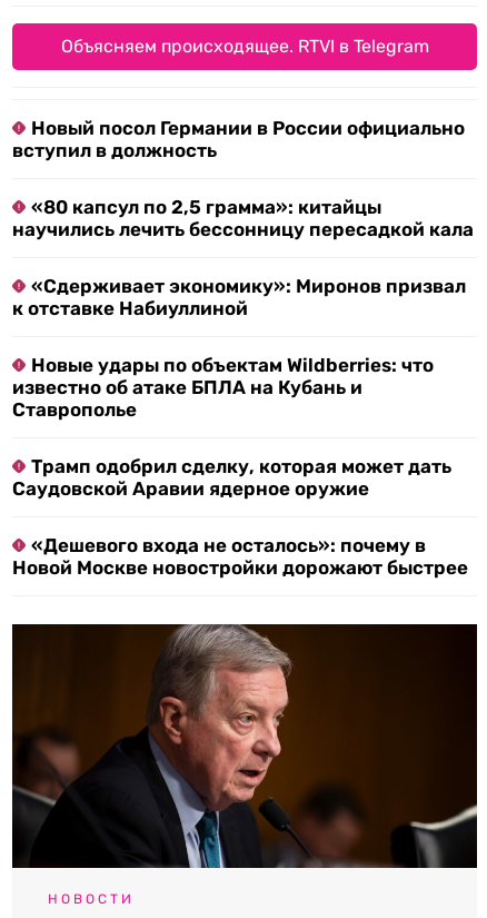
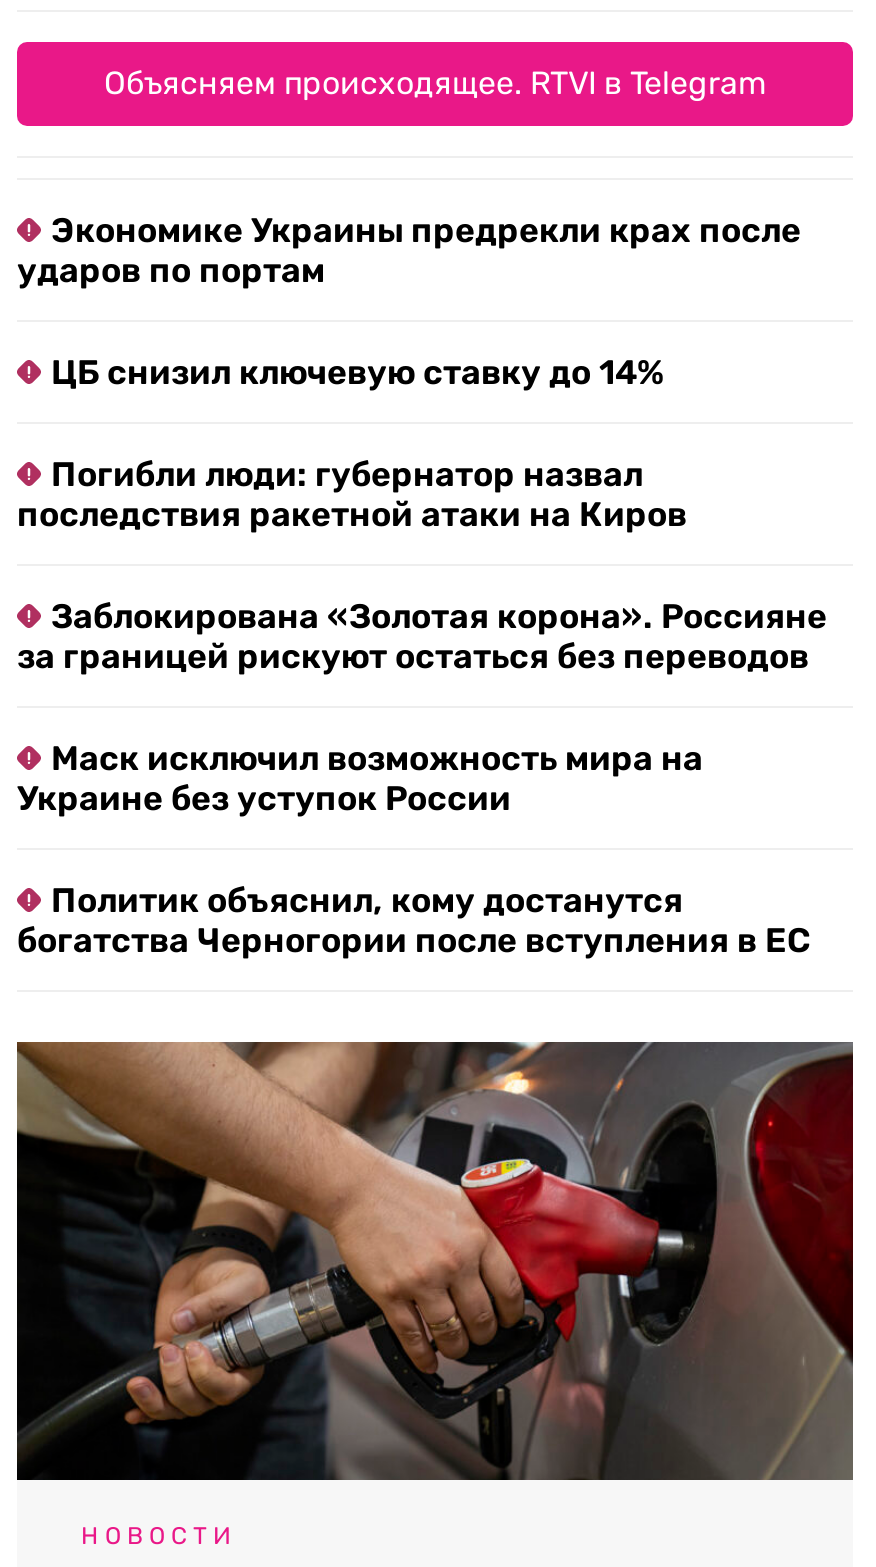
- Новый посол Германии в России официально
- вступил в должность
+ Экономике Украины предрекли крах после
+ ударов по портам

- «80 капсул по 2,5 грамма»: китайцы
- научились лечить бессонницу пересадкой кала
+ ЦБ снизил ключевую ставку до 14%

- «Сдерживает экономику»: Миронов призвал
- к отставке Набиуллиной
+ Погибли люди: губернатор назвал
+ последствия ракетной атаки на Киров

- Новые удары по объектам Wildberries: что
- известно об атаке БПЛА на Кубань и
- Ставрополье
+ Заблокирована «Золотая корона». Россияне
+ за границей рискуют остаться без переводов

- Трамп одобрил сделку, которая может дать
- Саудовской Аравии ядерное оружие
+ Маск исключил возможность мира на
+ Украине без уступок России

- «Дешевого входа не осталось»: почему в
- Новой Москве новостройки дорожают быстрее
+ Политик объяснил, кому достанутся
+ богатства Черногории после вступления в ЕС

- [image]
+ [image]
